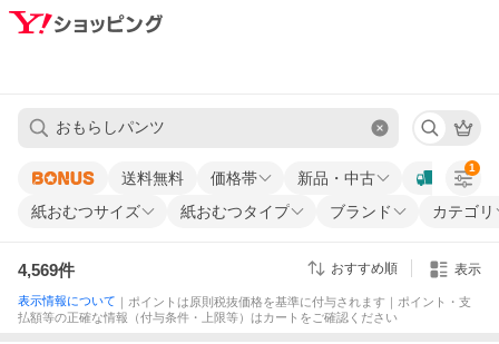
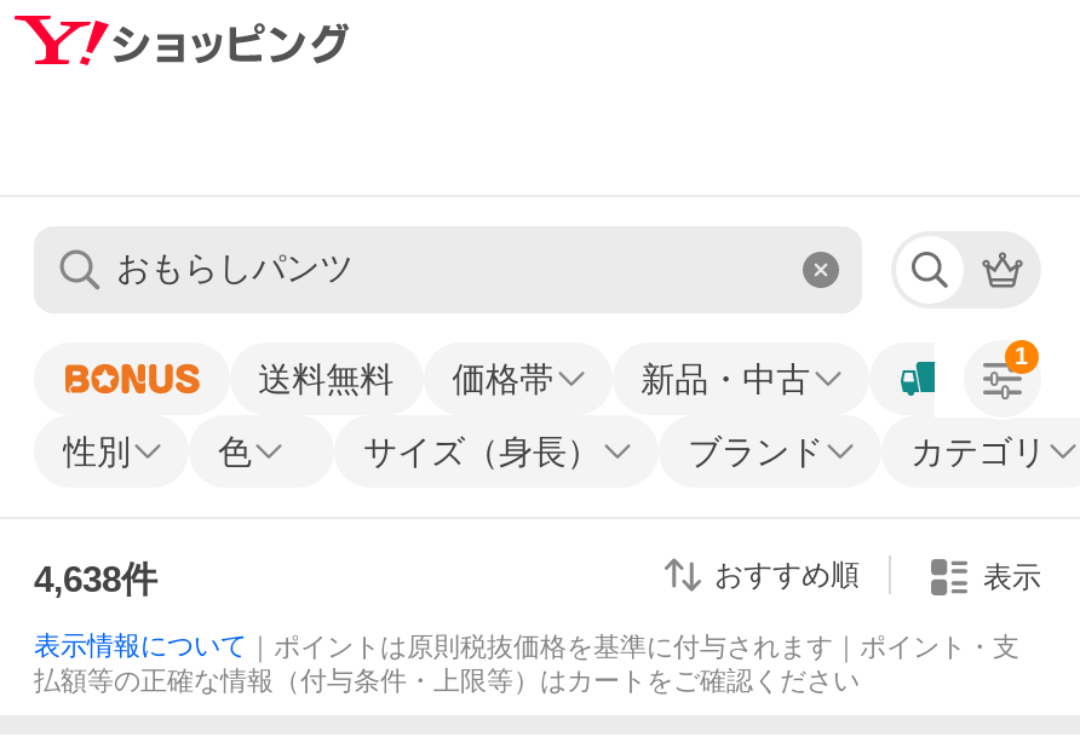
- 紙おむつサイズ
- 紙おむつタイプ
+ 性別
+ 色
+ サイズ（身長）

- 4,569件
+ 4,638件
